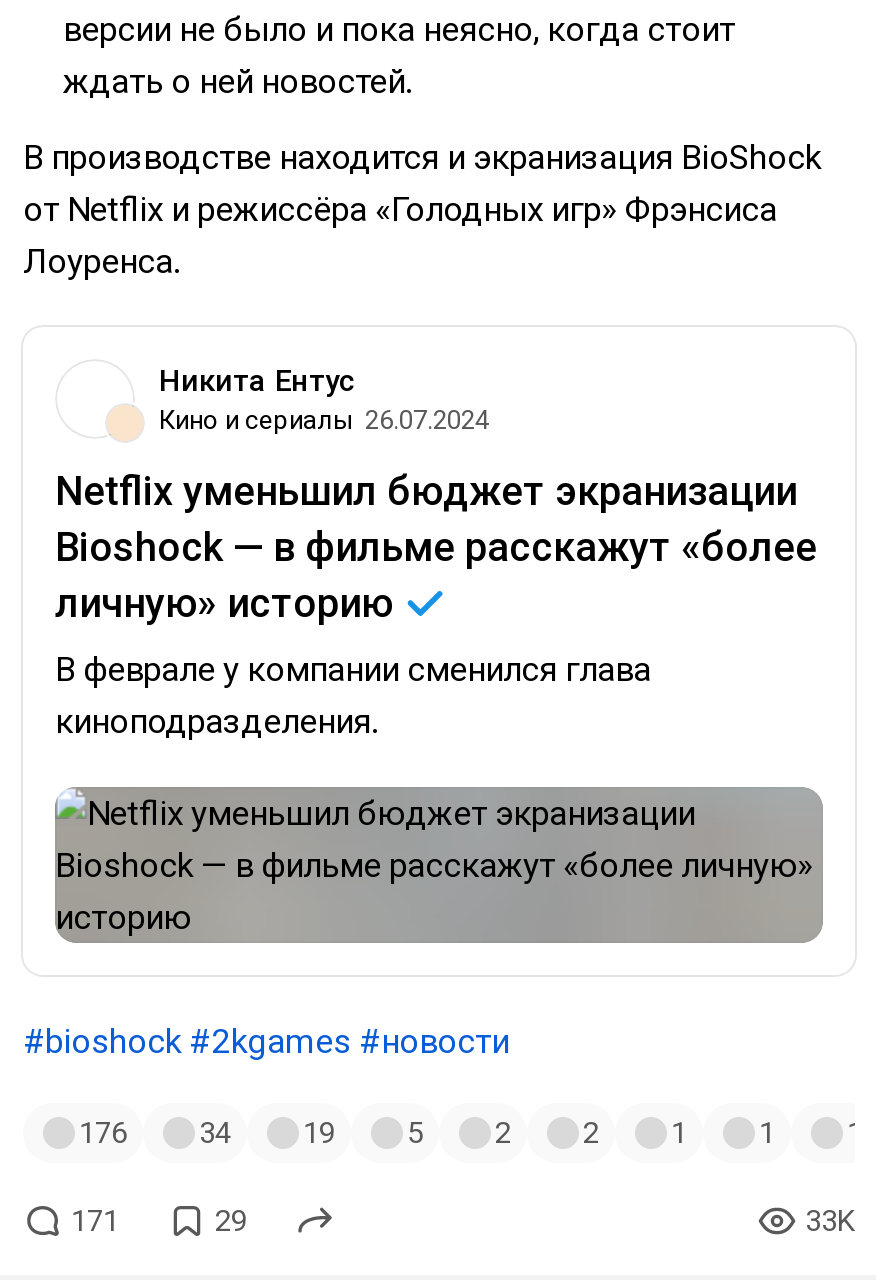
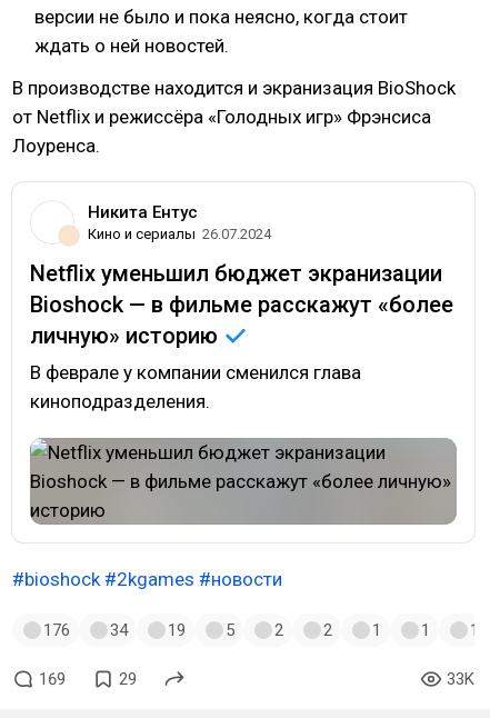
- 171
+ 169
